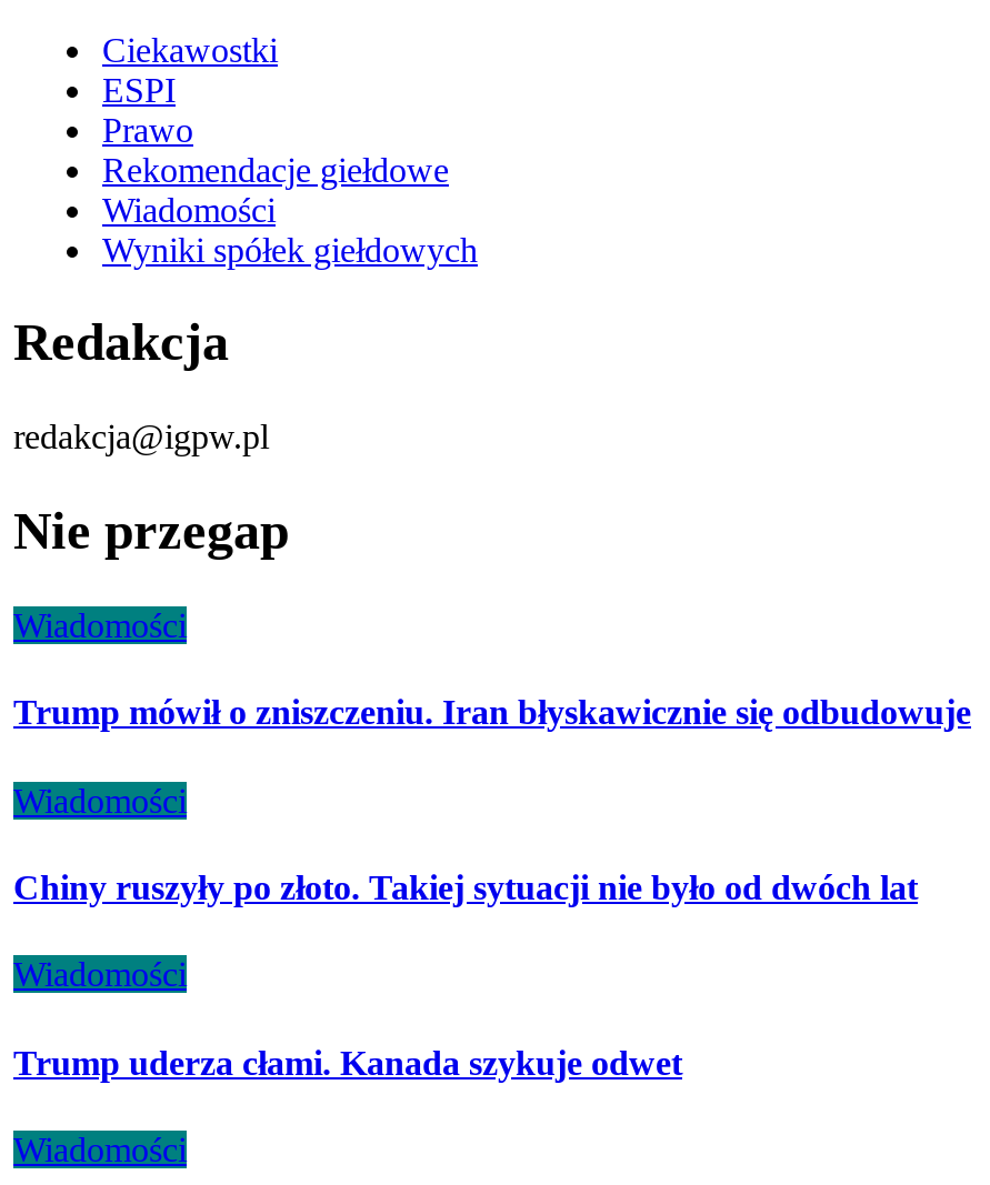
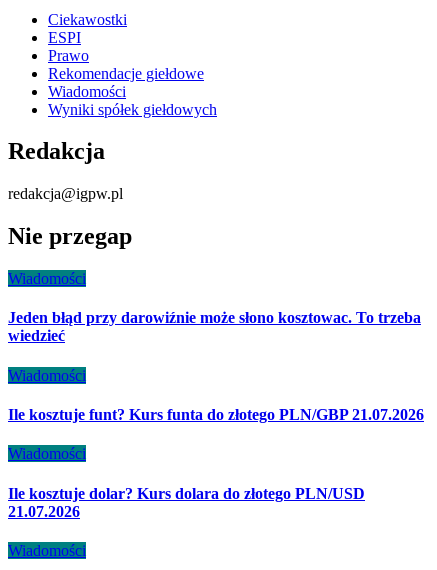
- Trump mówił o zniszczeniu. Iran błyskawicznie się odbudowuje
+ Jeden błąd przy darowiźnie może słono kosztowac. To trzeba
+ wiedzieć

- Chiny ruszyły po złoto. Takiej sytuacji nie było od dwóch lat
+ Ile kosztuje funt? Kurs funta do złotego PLN/GBP 21.07.2026

- Trump uderza cłami. Kanada szykuje odwet
+ Ile kosztuje dolar? Kurs dolara do złotego PLN/USD
+ 21.07.2026
